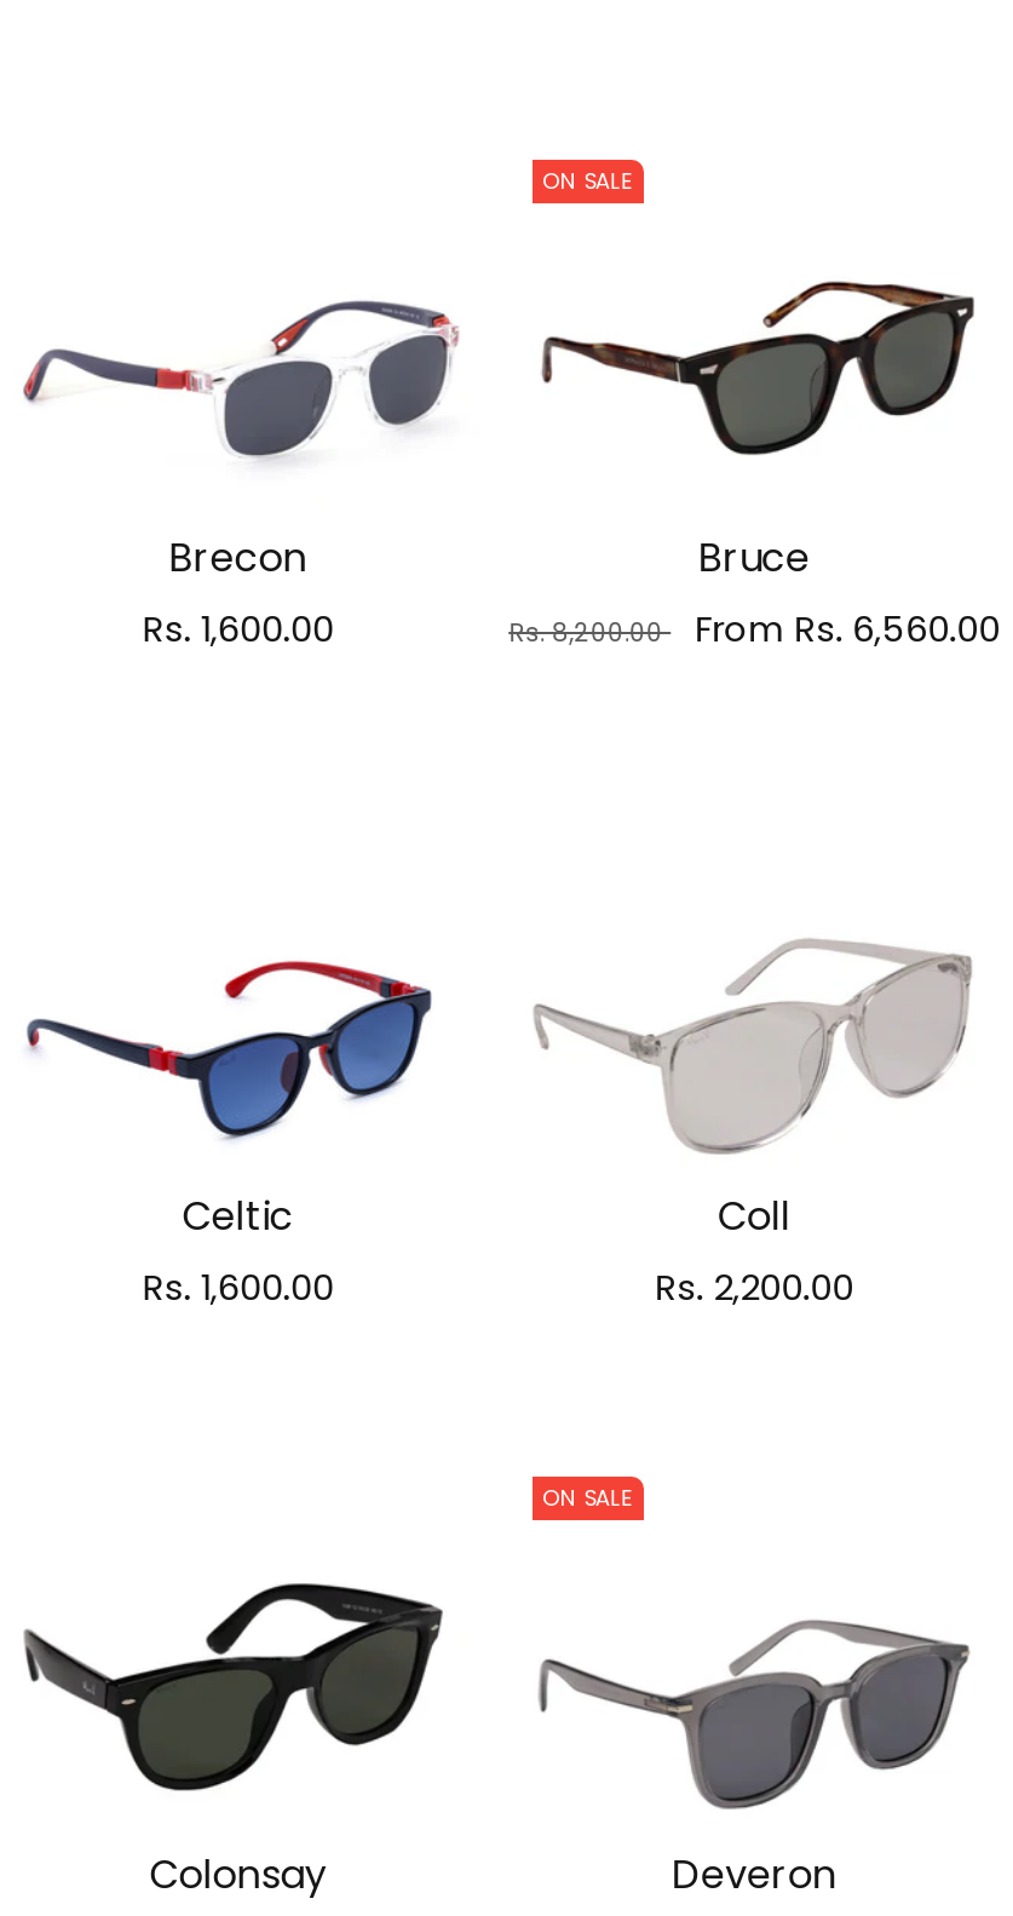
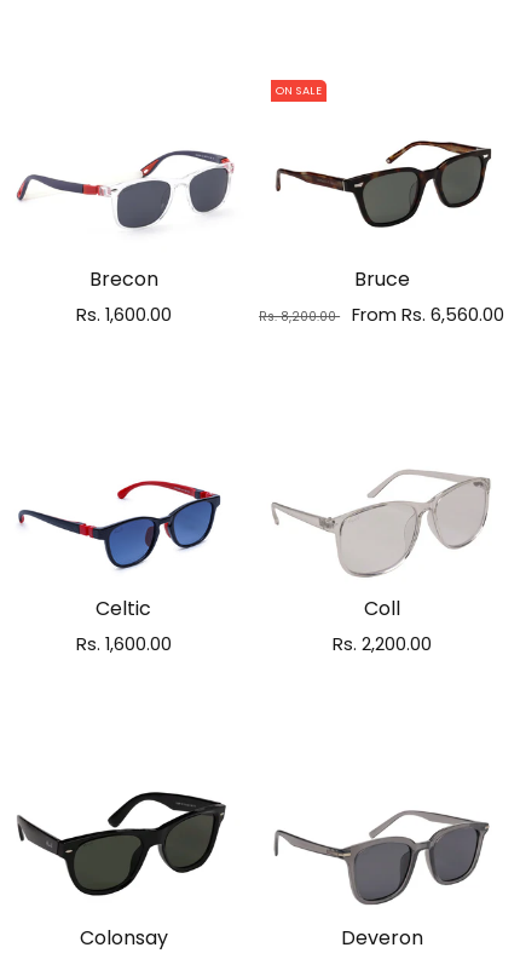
- ON SALE
